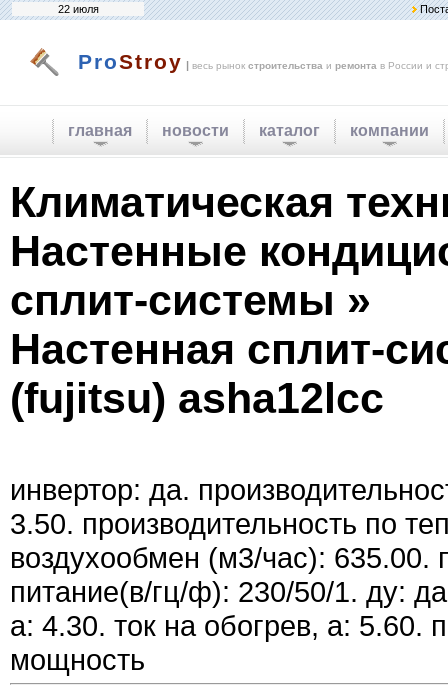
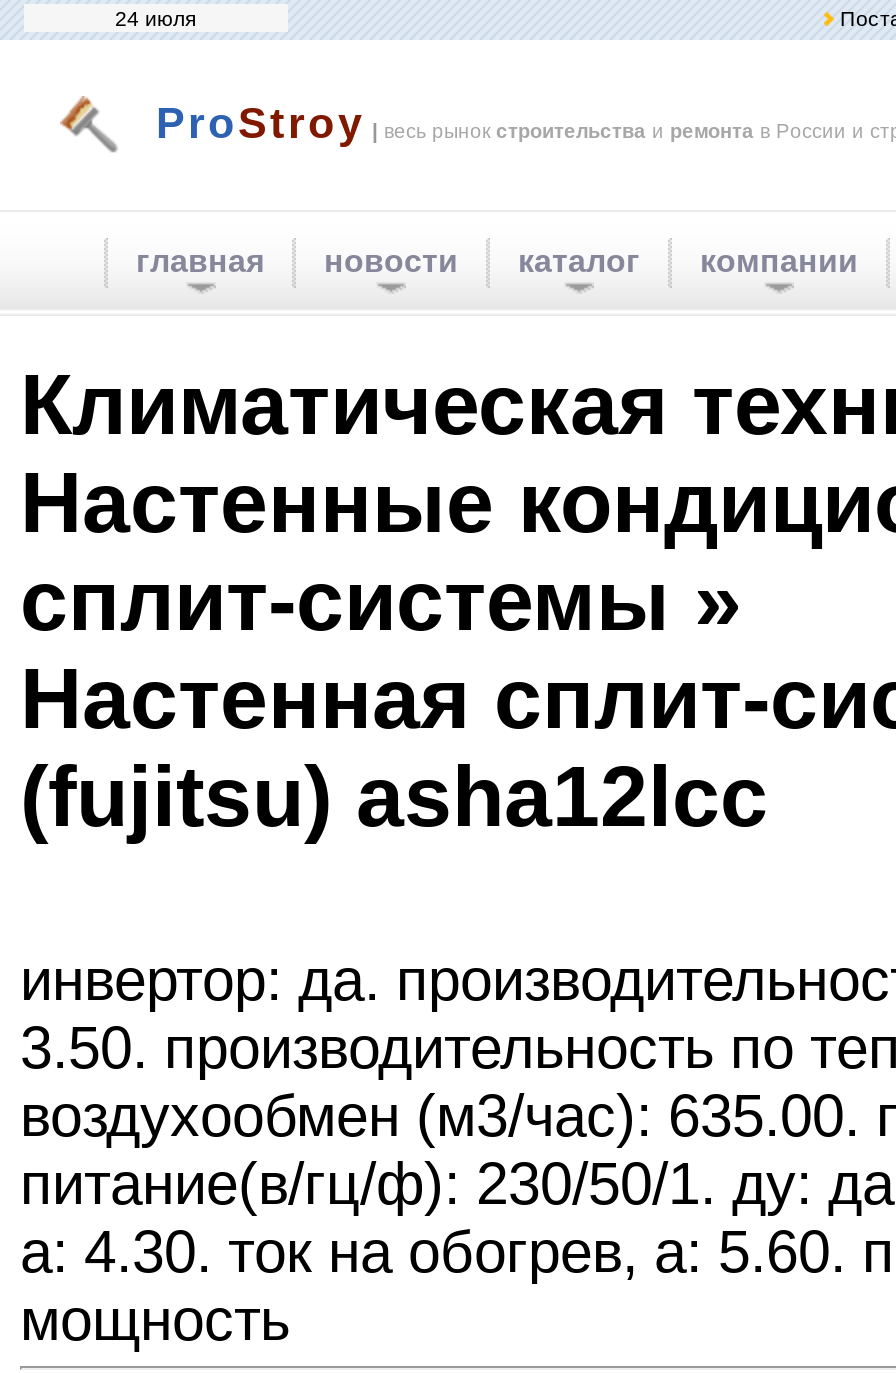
- 22 июля
+ 24 июля
